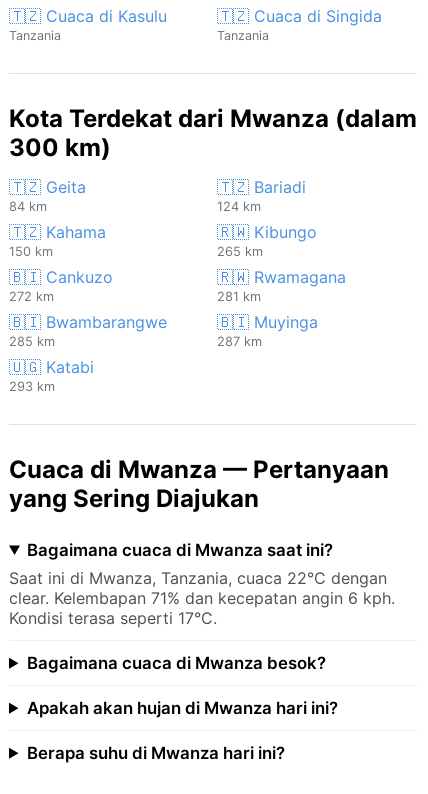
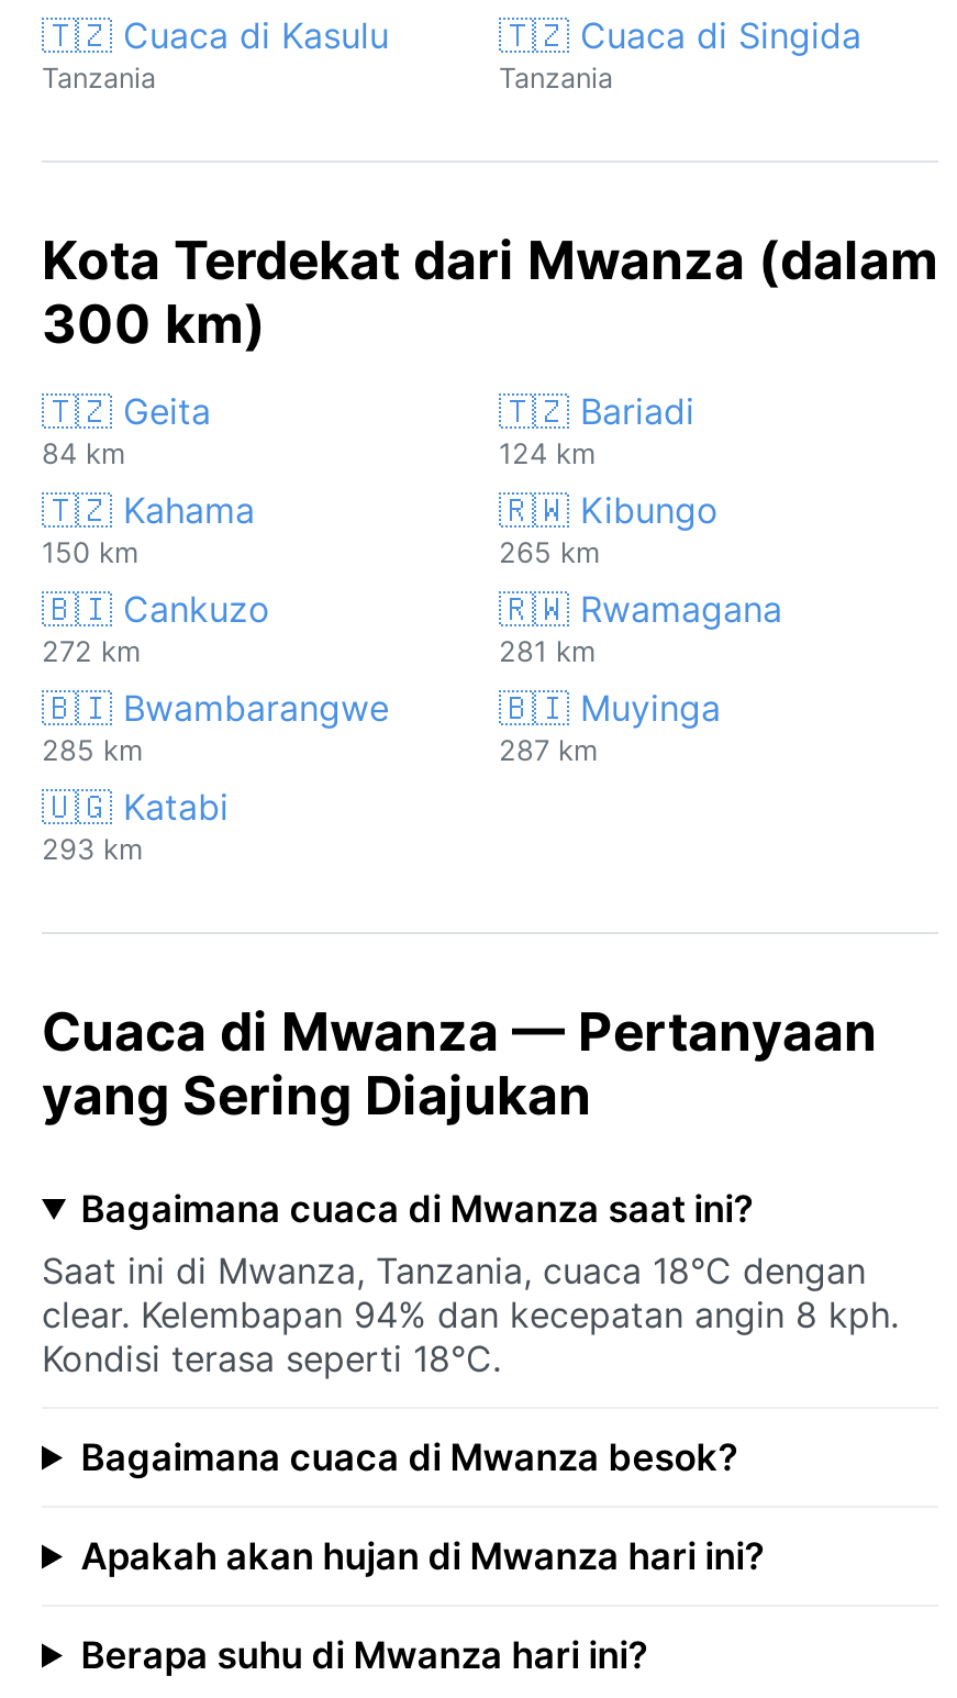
- Saat ini di Mwanza, Tanzania, cuaca 22°C dengan
+ Saat ini di Mwanza, Tanzania, cuaca 18°C dengan

- clear. Kelembapan 71% dan kecepatan angin 6 kph.
+ clear. Kelembapan 94% dan kecepatan angin 8 kph.

- Kondisi terasa seperti 17°C.
+ Kondisi terasa seperti 18°C.
